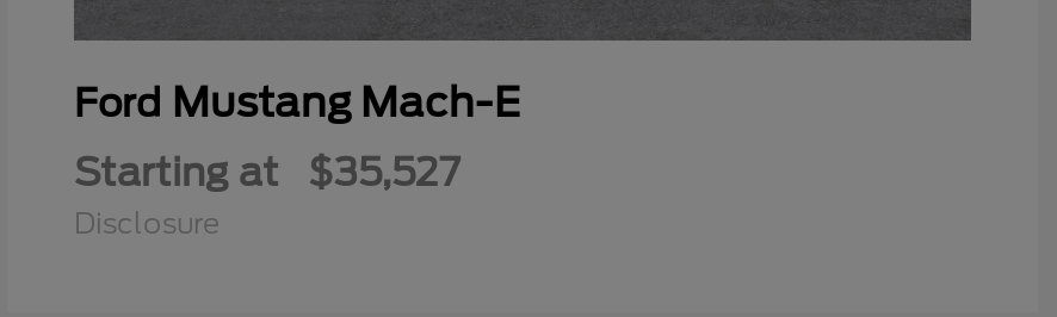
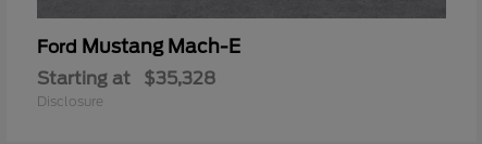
- Starting at $35,527
+ Starting at $35,328
